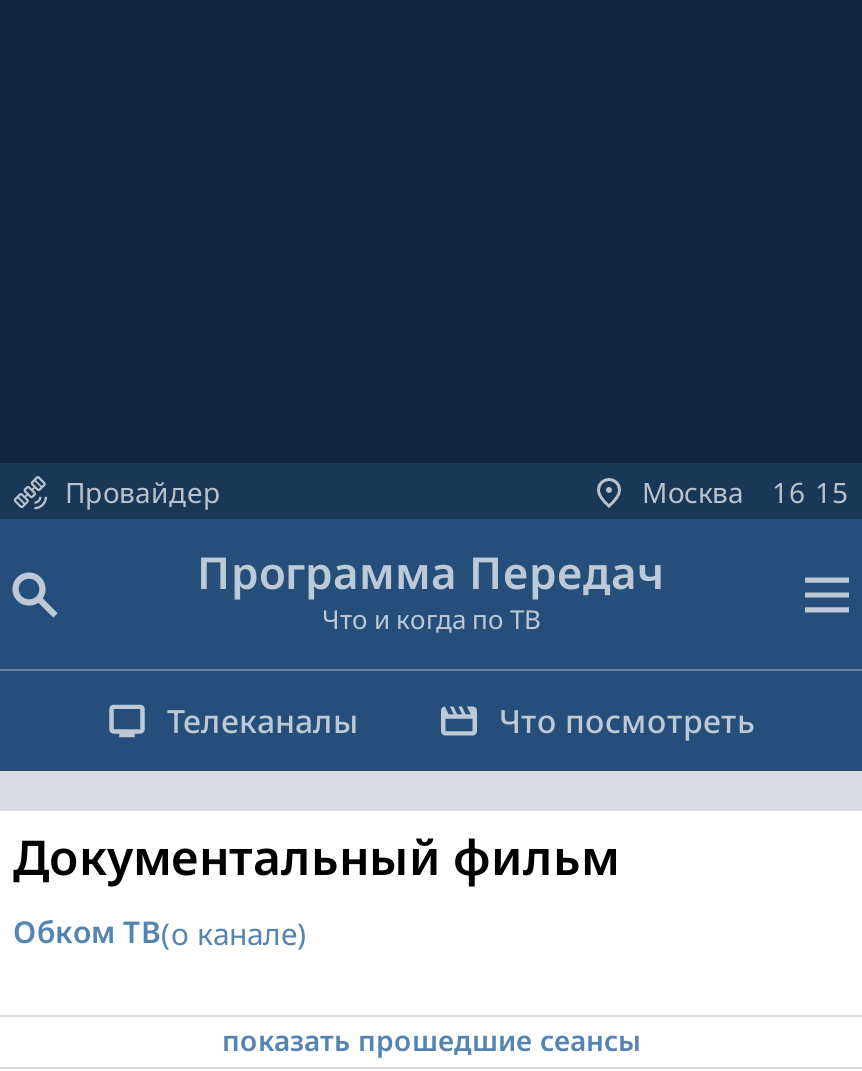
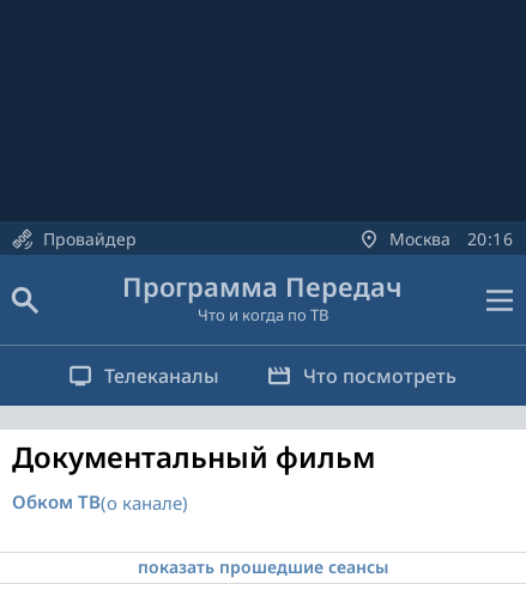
- Москва 16 15
+ Москва 20:16
